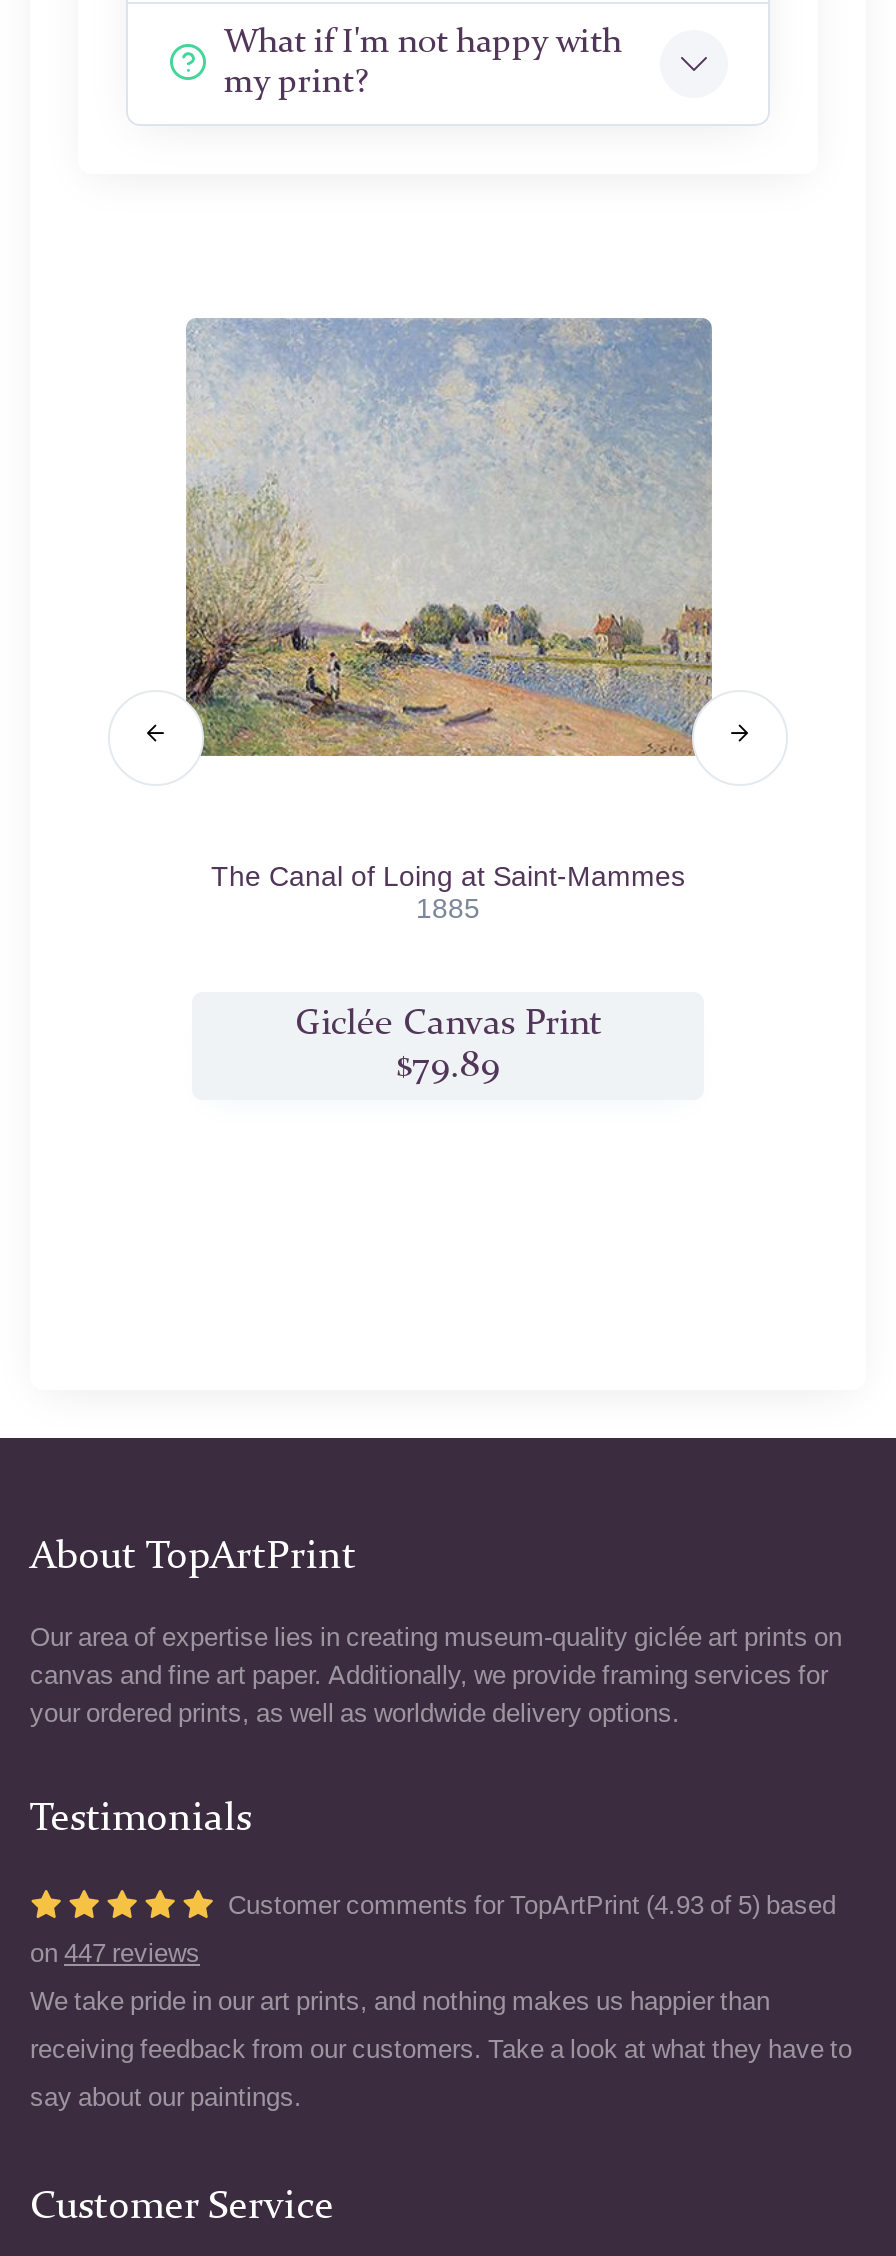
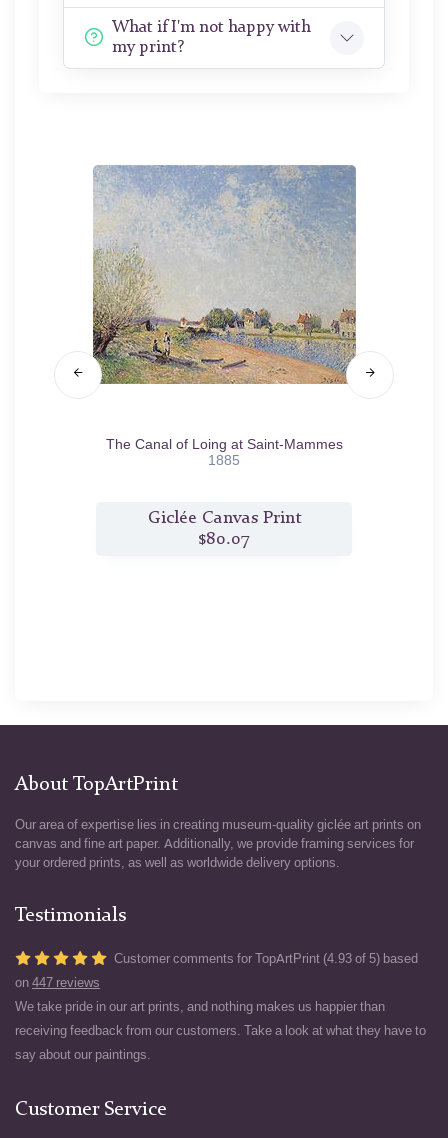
- $79.89
+ $80.07
